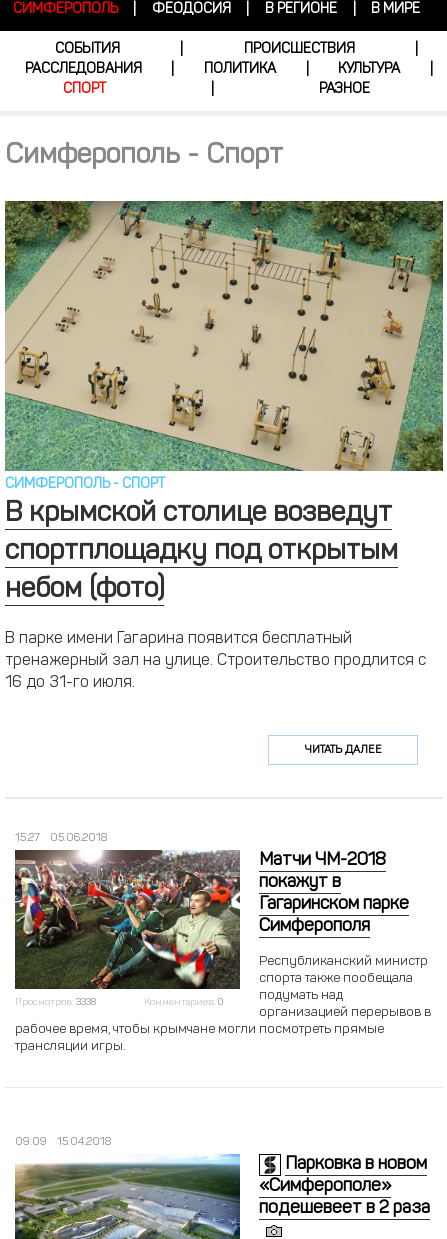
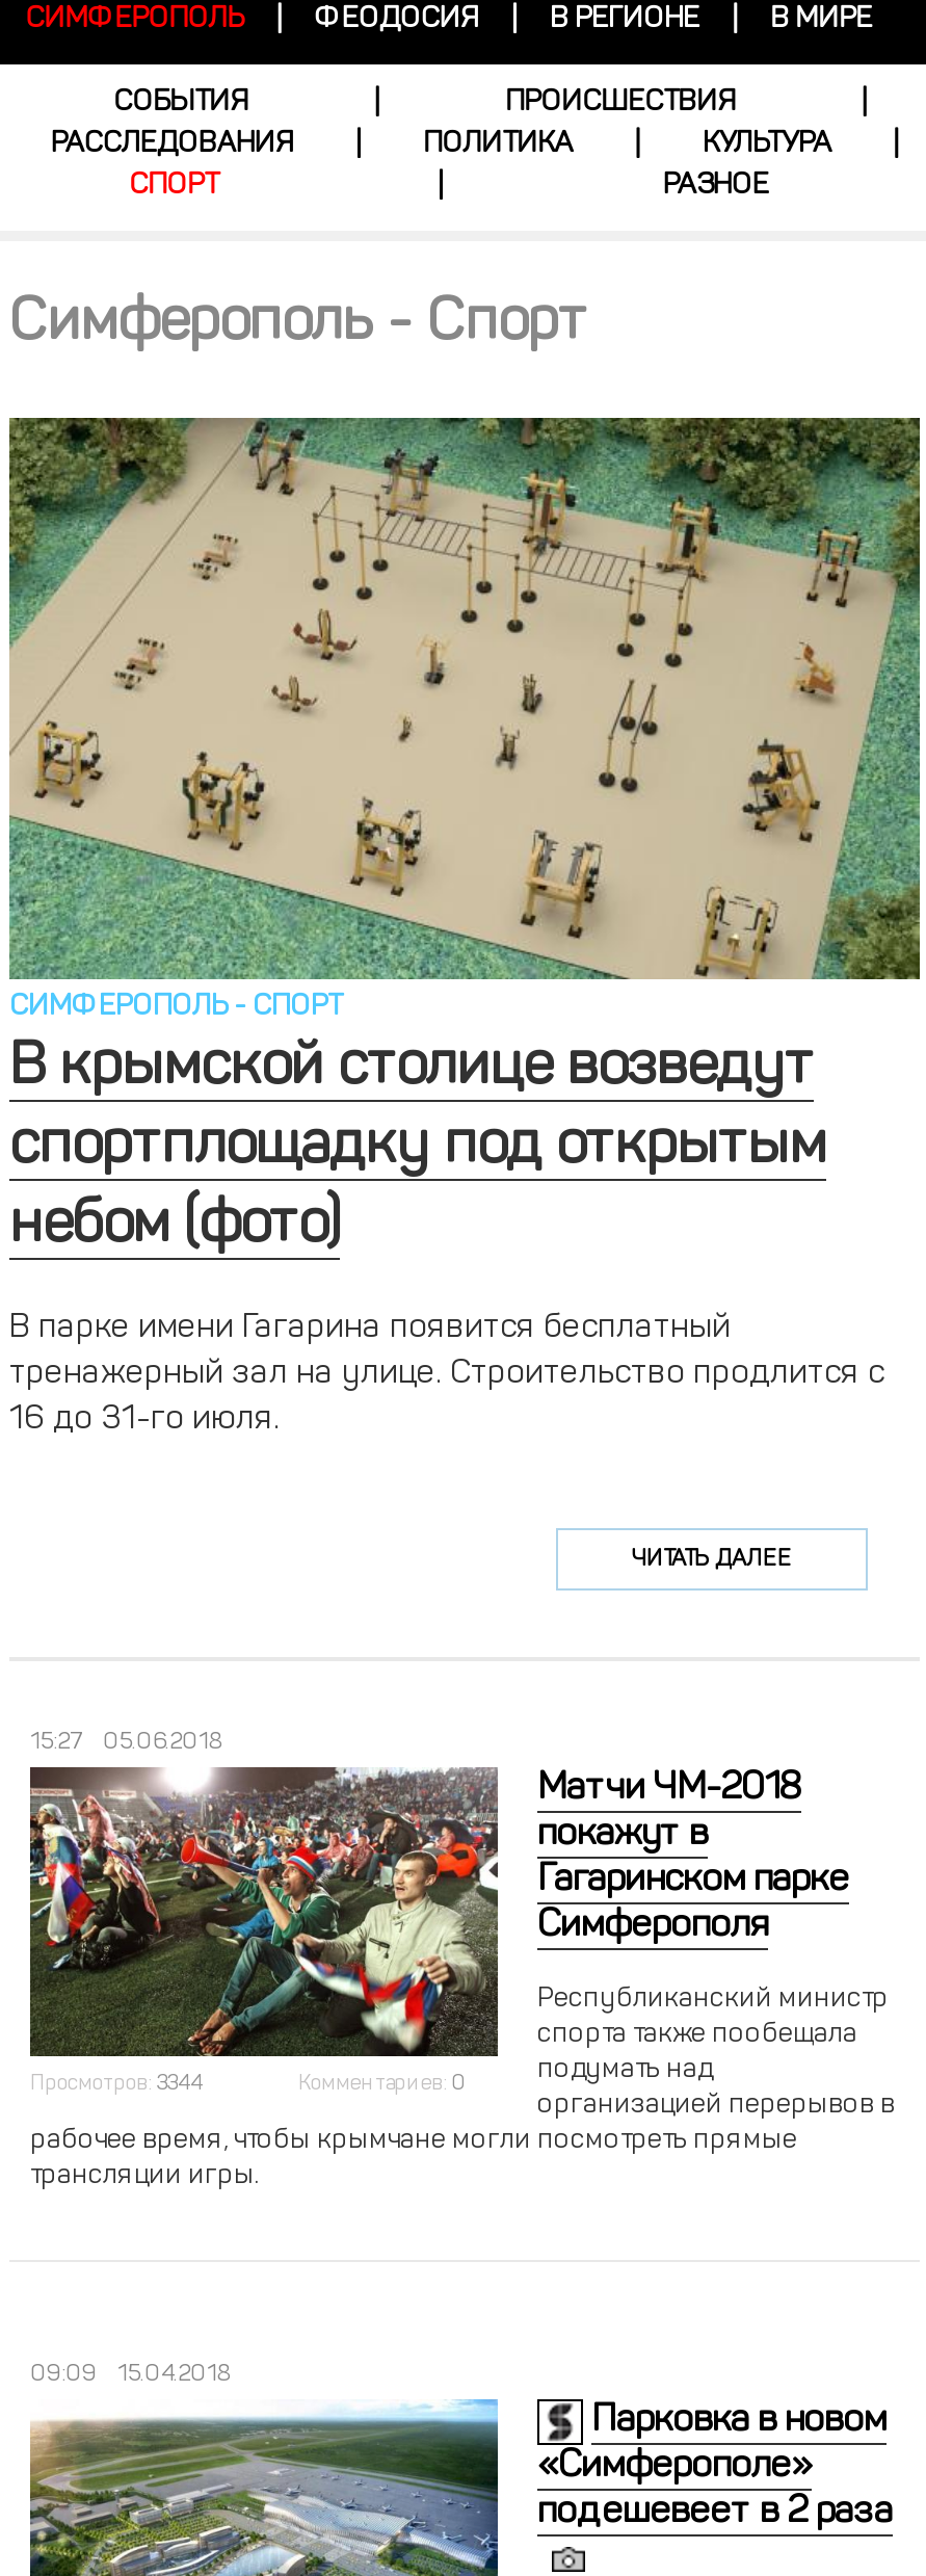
- Просмотров: 3338
+ Просмотров: 3344
